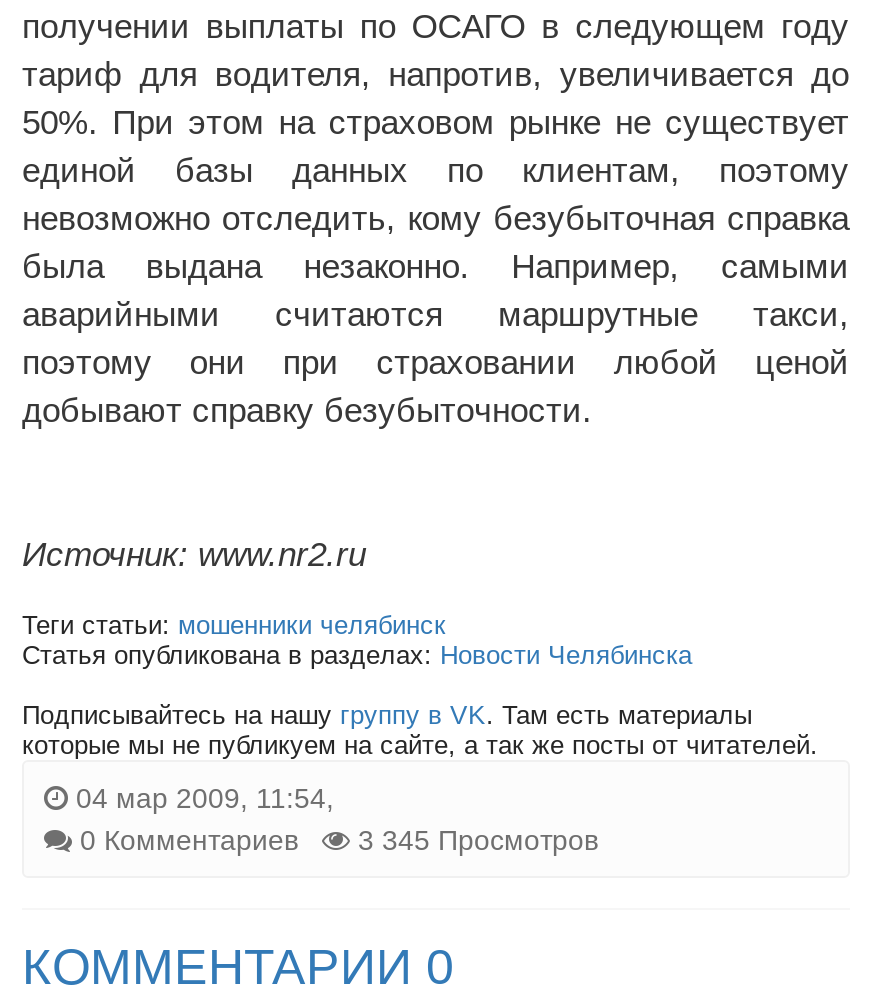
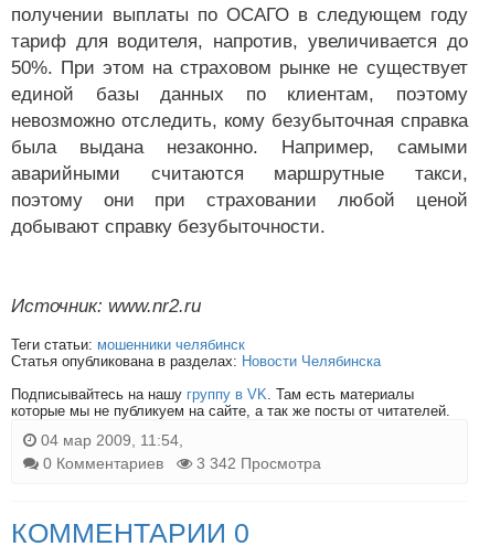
- 0 Комментариев 3 345 Просмотров
+ 0 Комментариев 3 342 Просмотра
